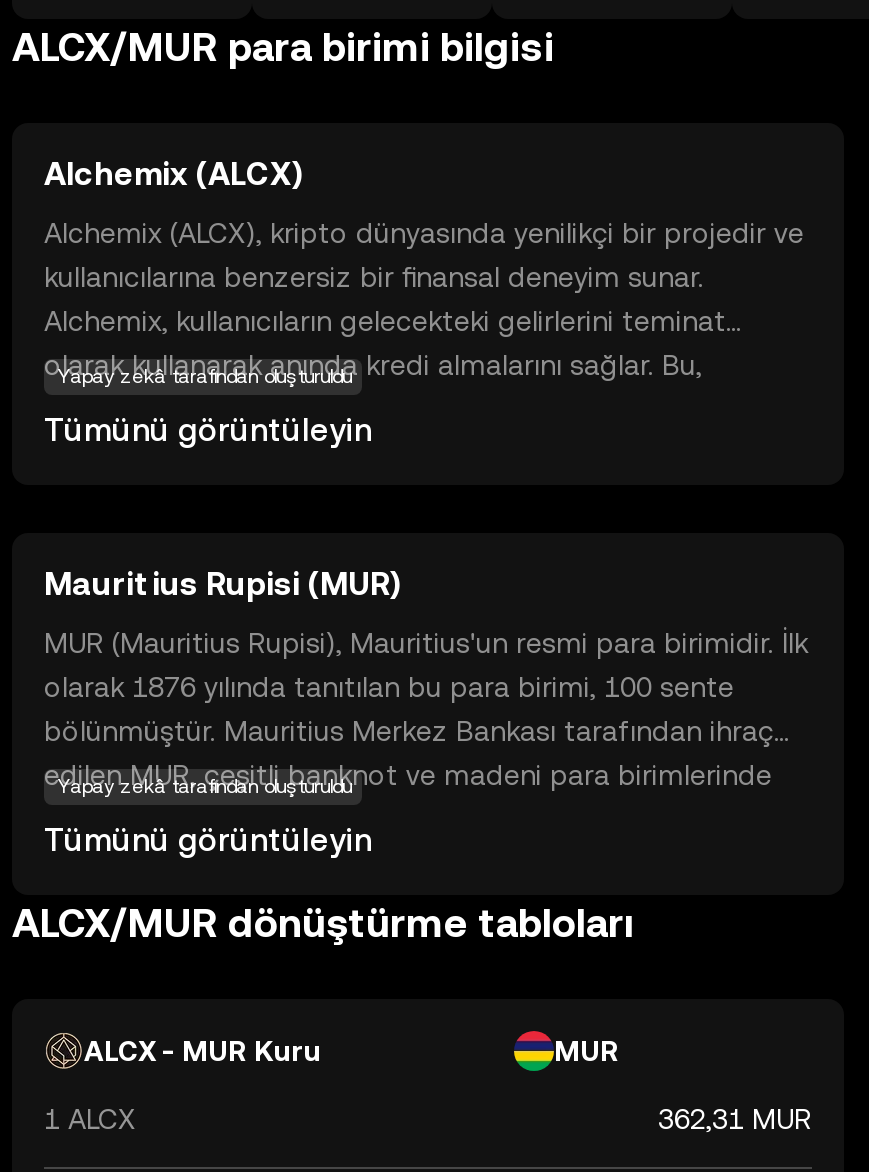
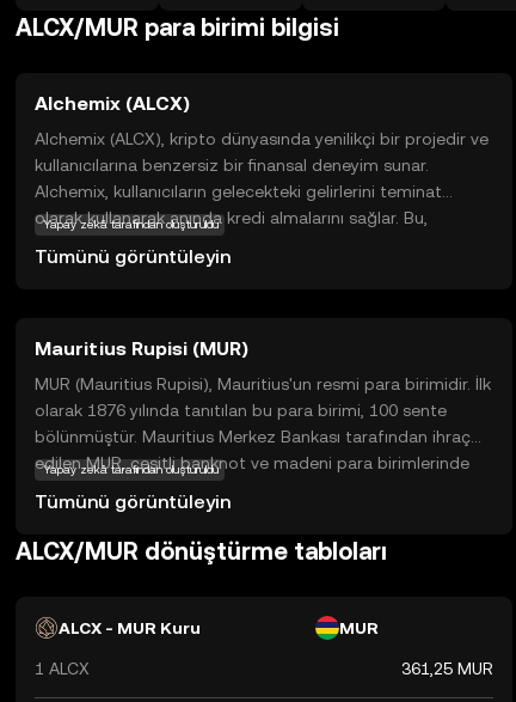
- 362,31 MUR
+ 361,25 MUR
